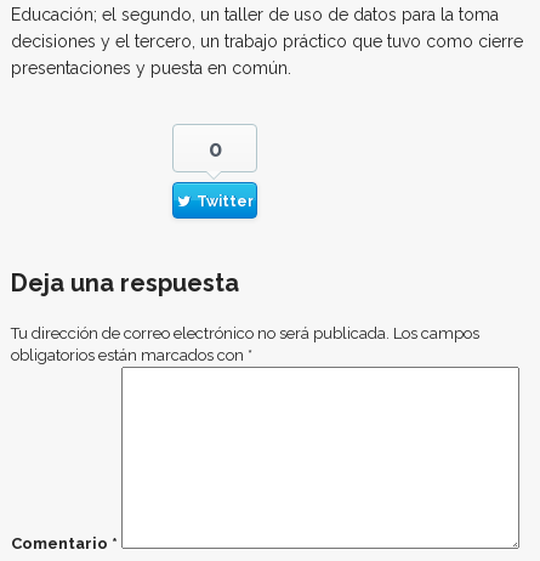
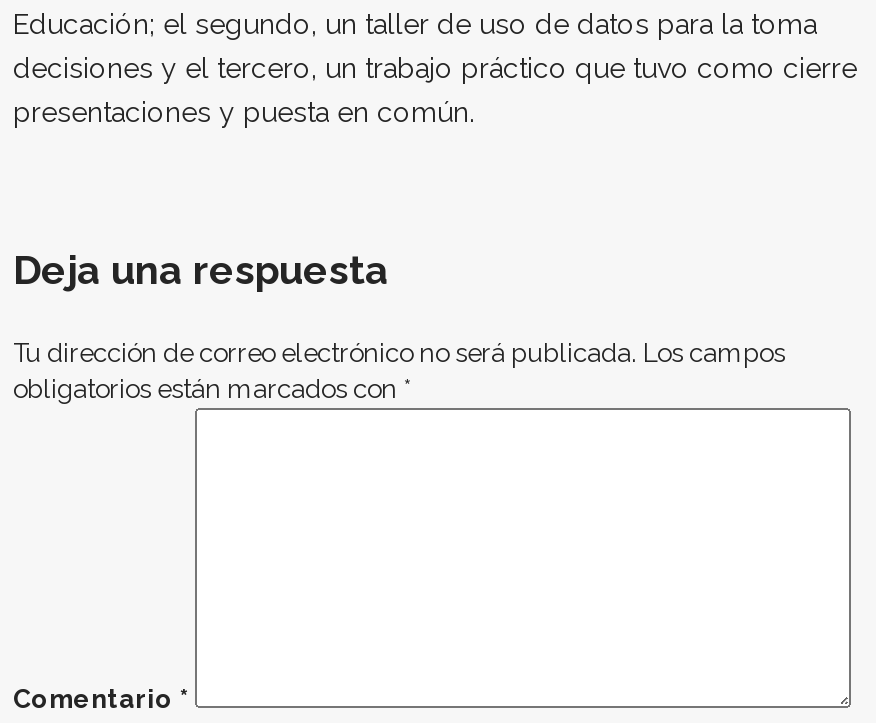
- 0
- Twitter
